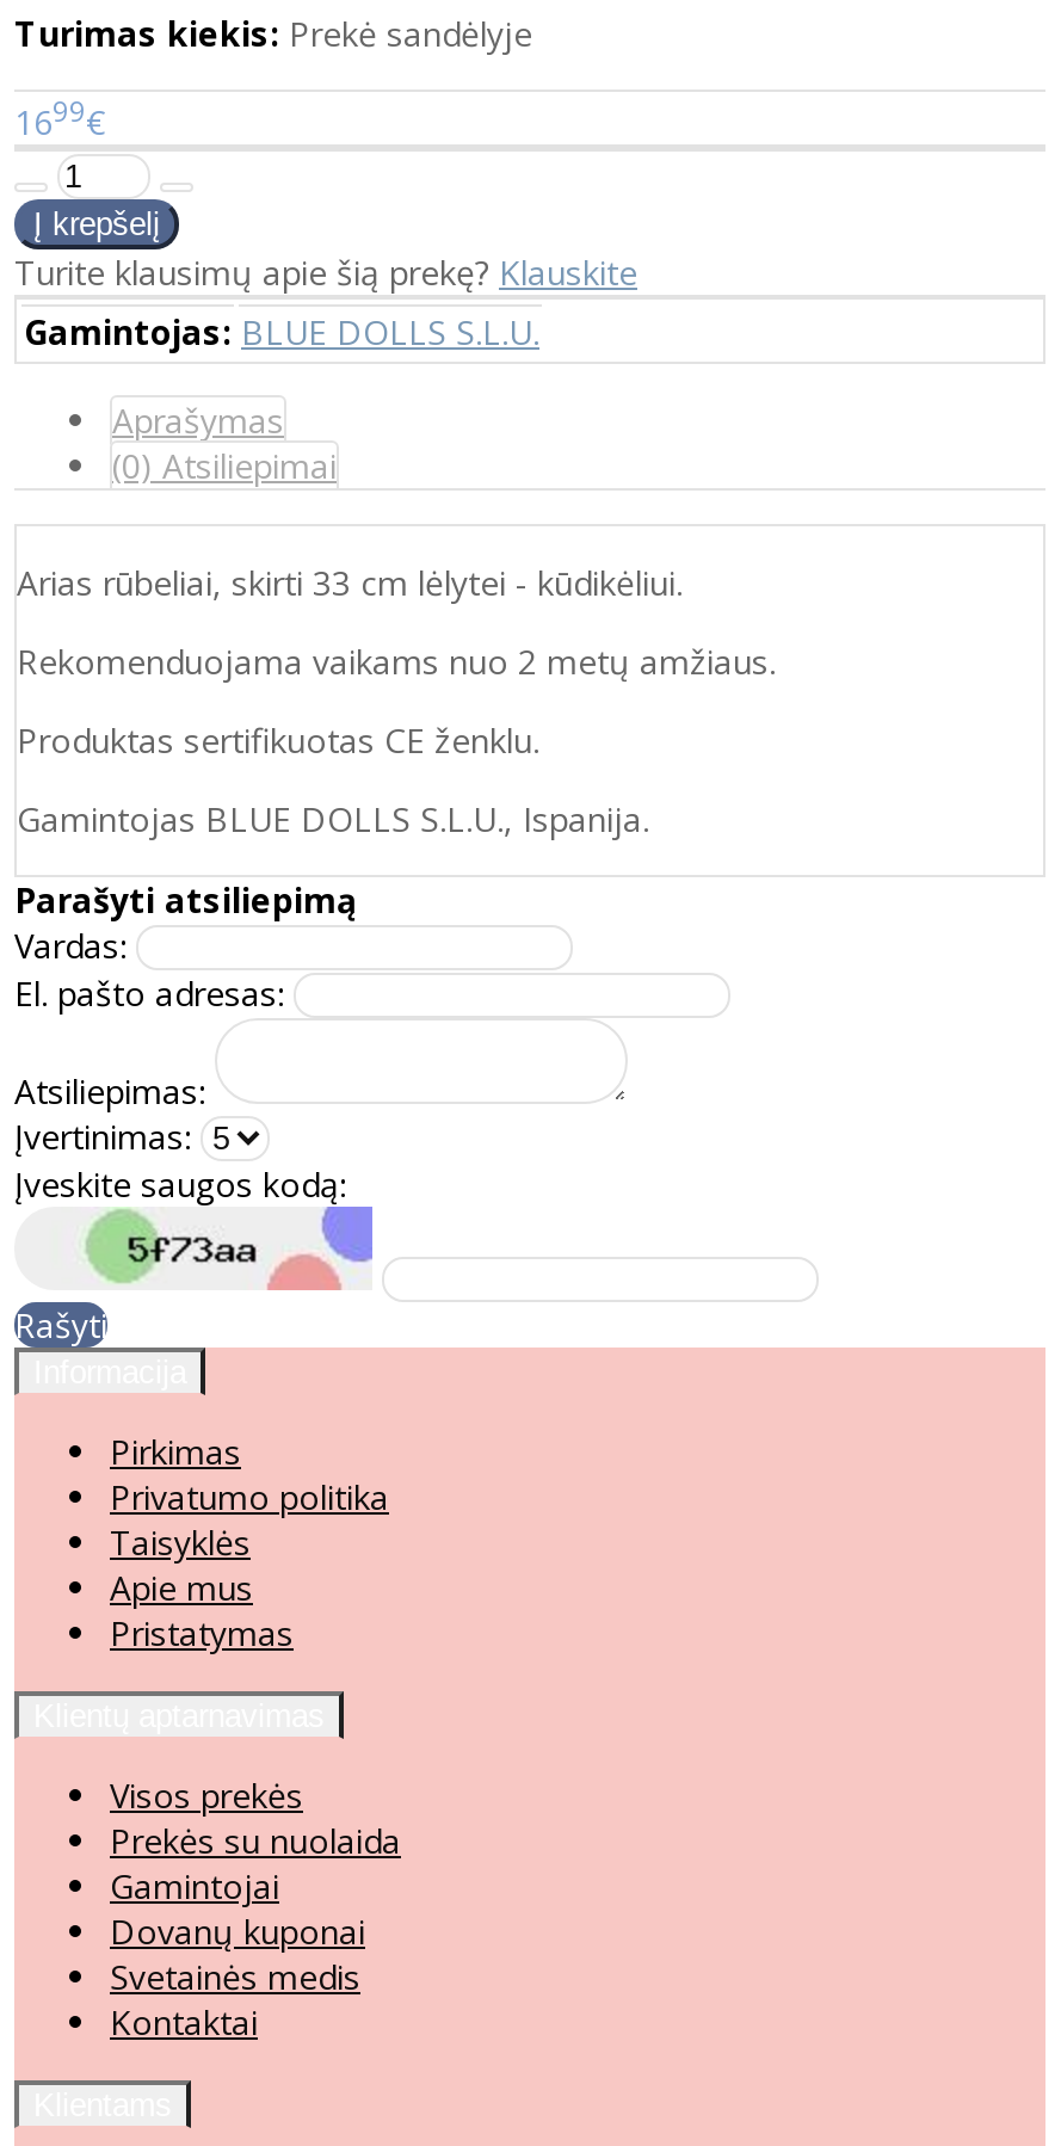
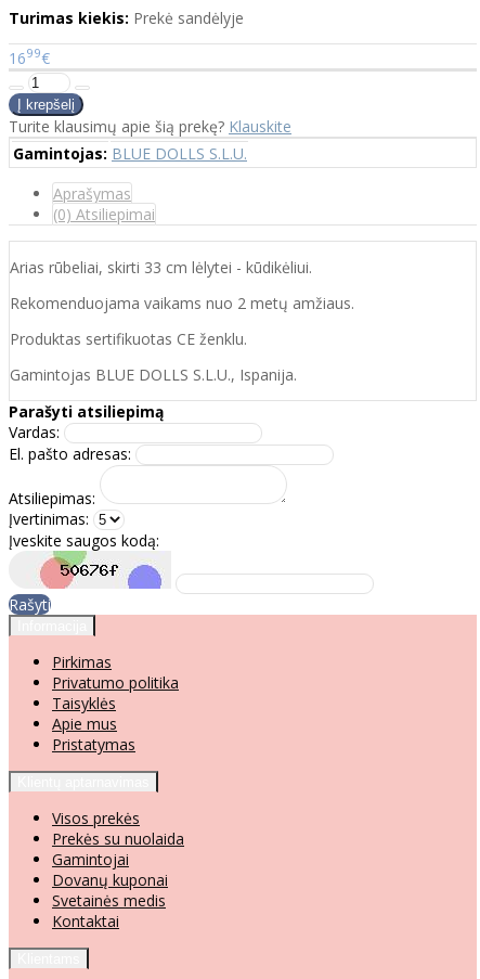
- [image]
+ [image]
